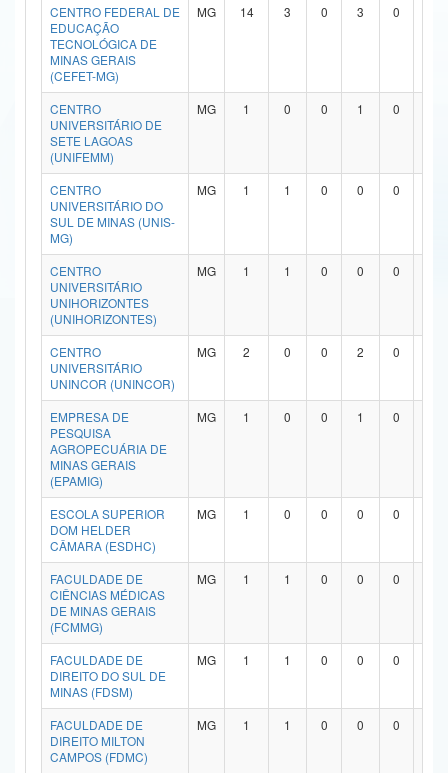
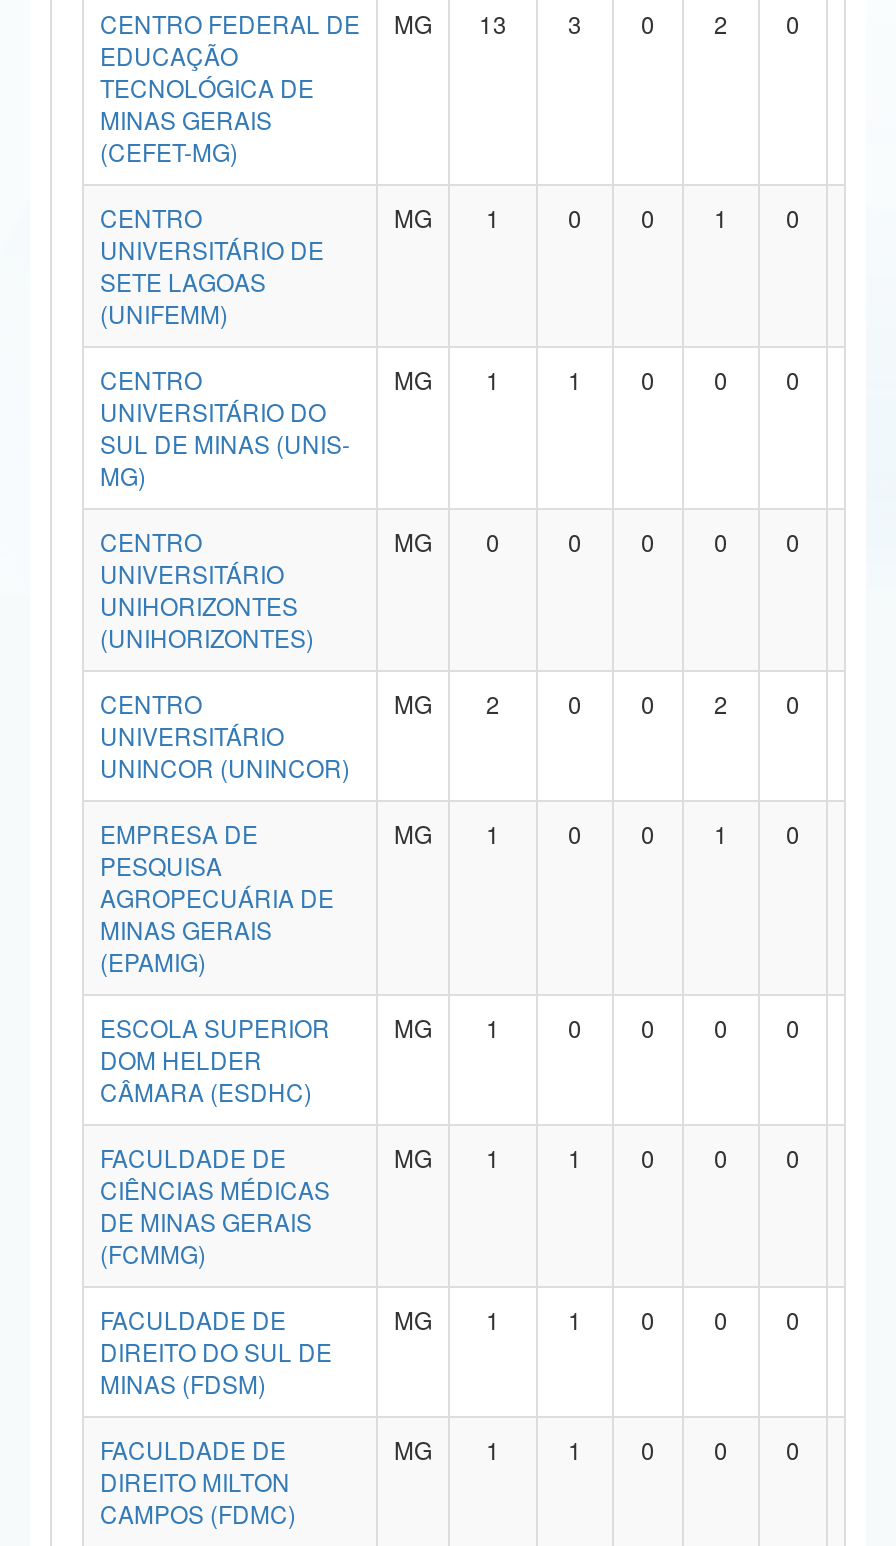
- 14
+ 13

- 3
+ 2

- 1
+ 0

- 1
+ 0
